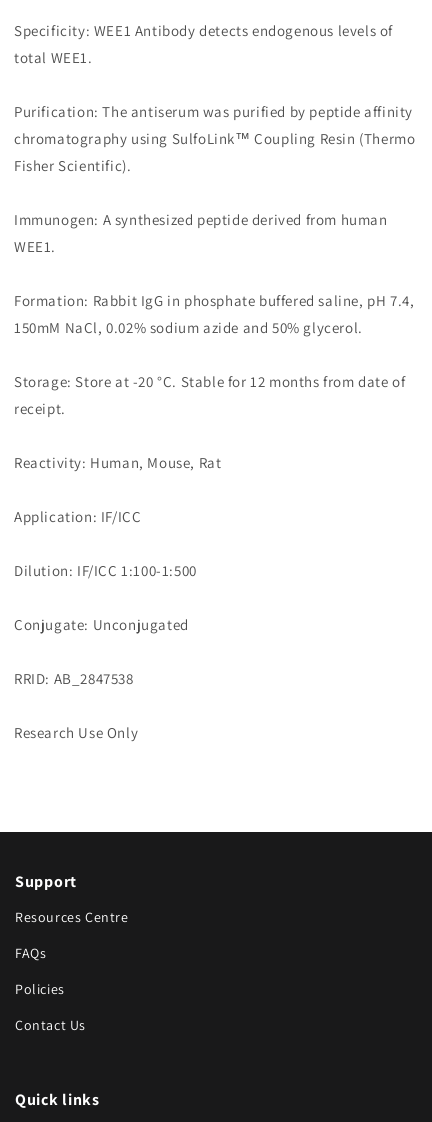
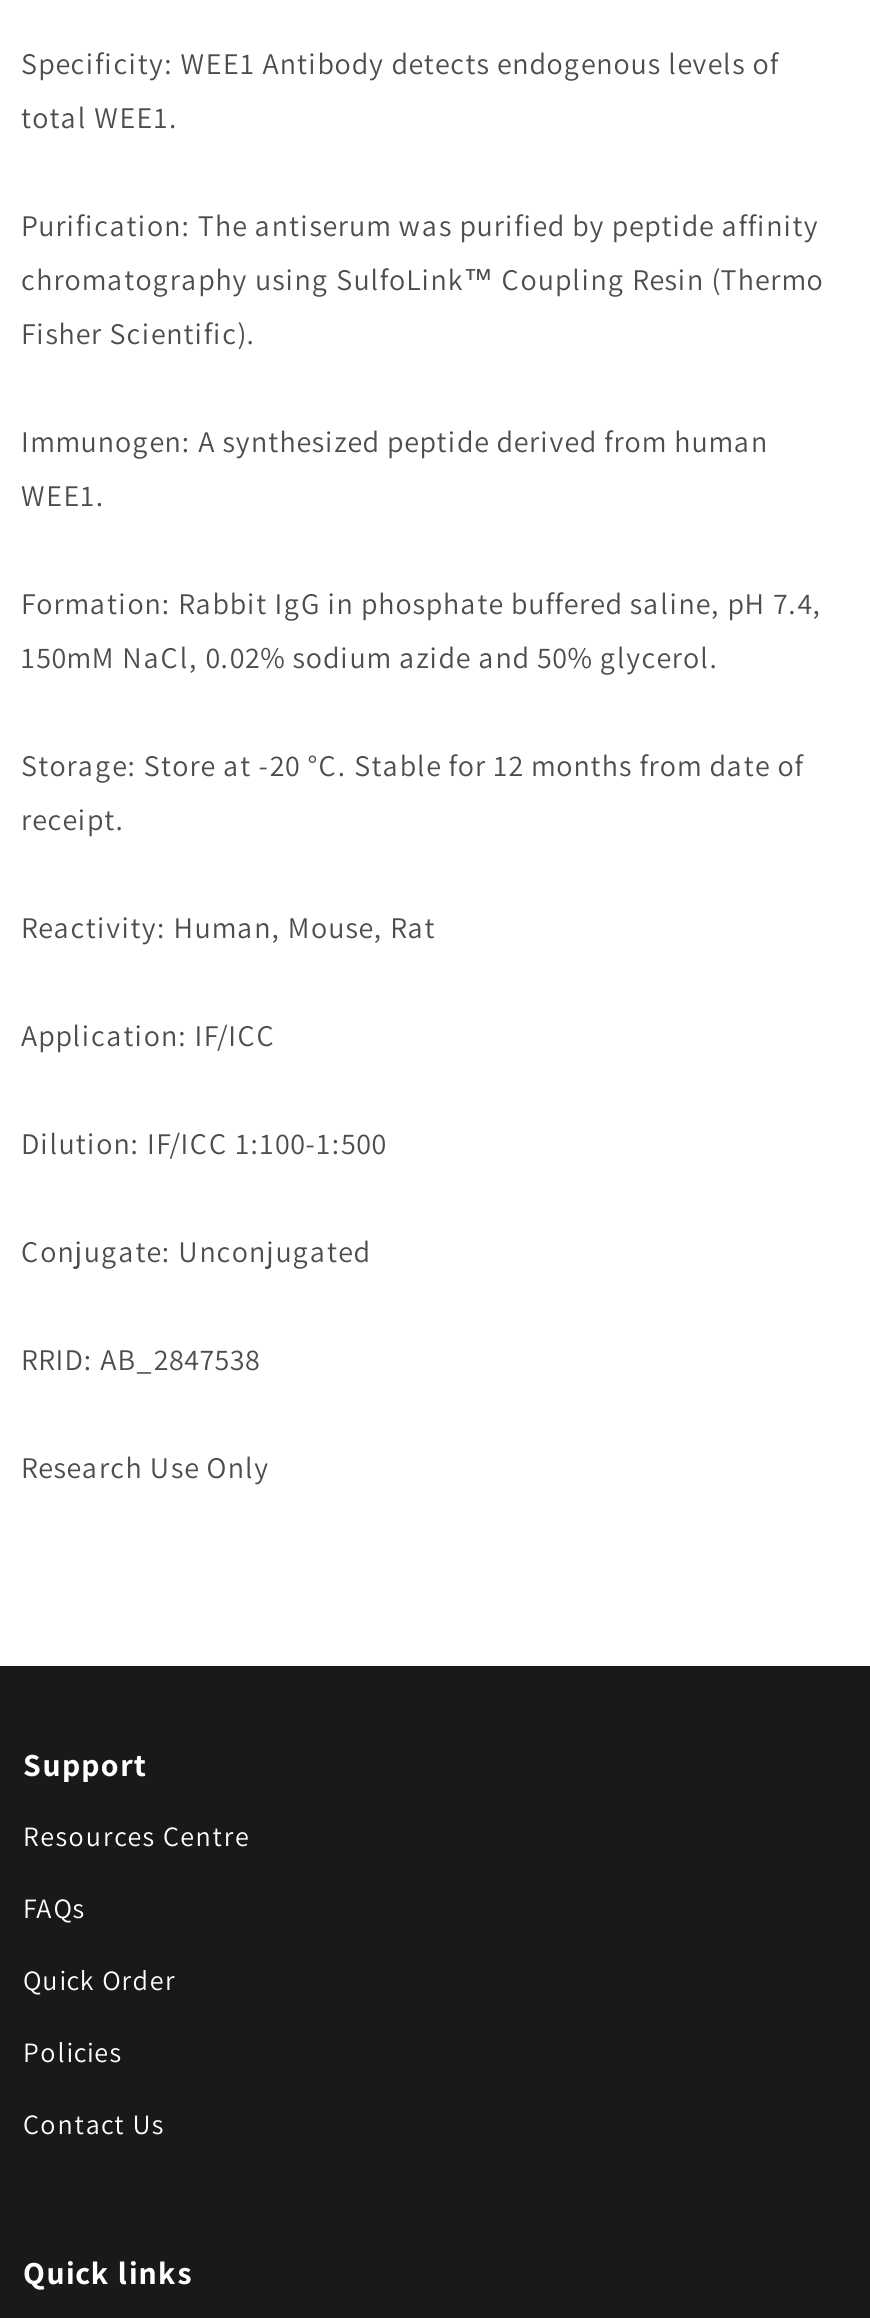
+ Quick Order
